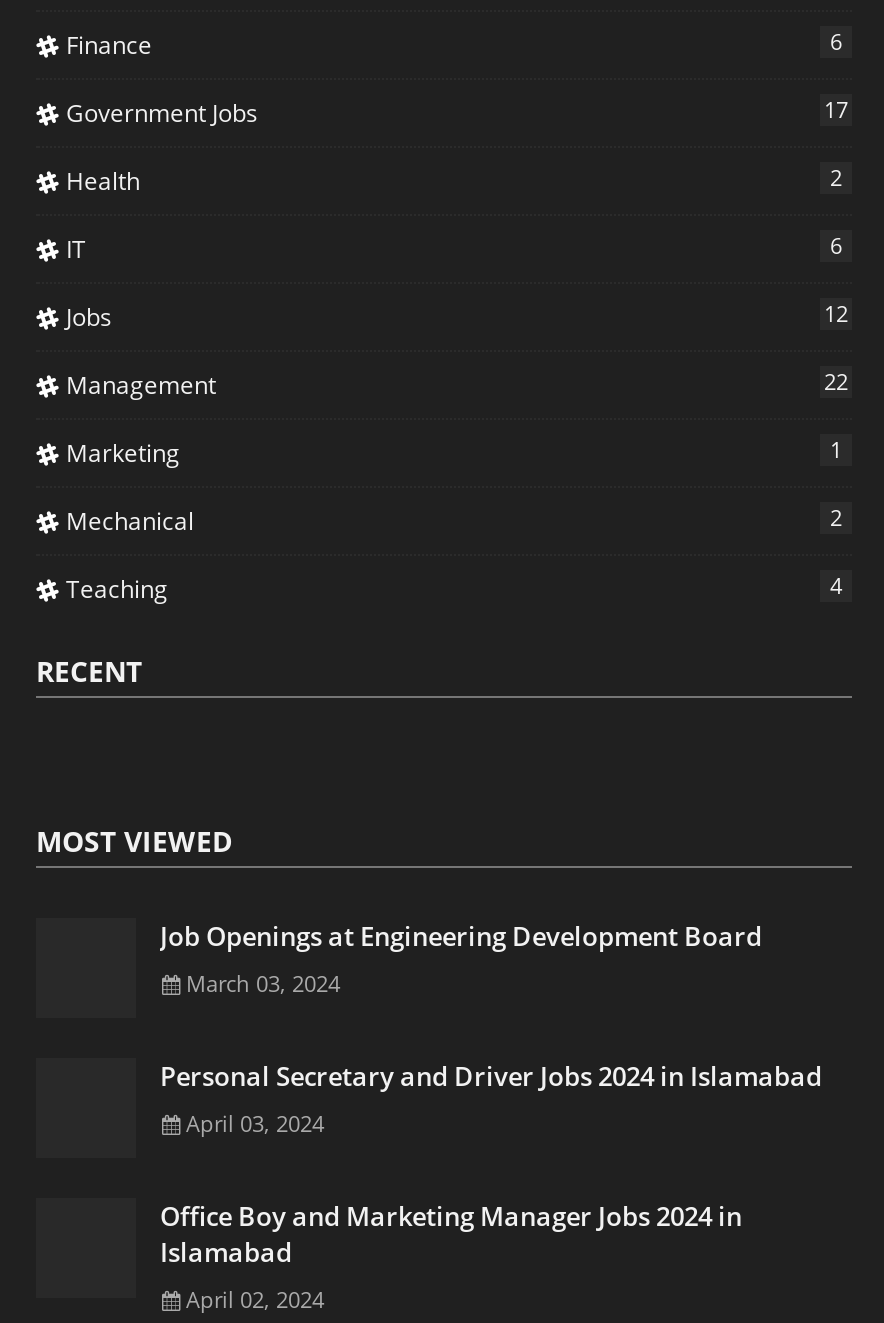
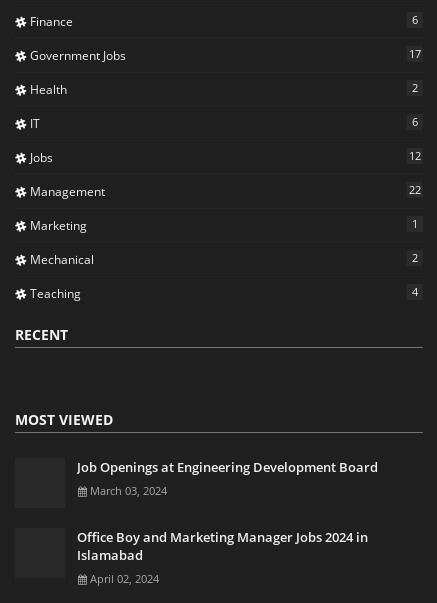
- Personal Secretary and Driver Jobs 2024 in Islamabad
- April 03, 2024
